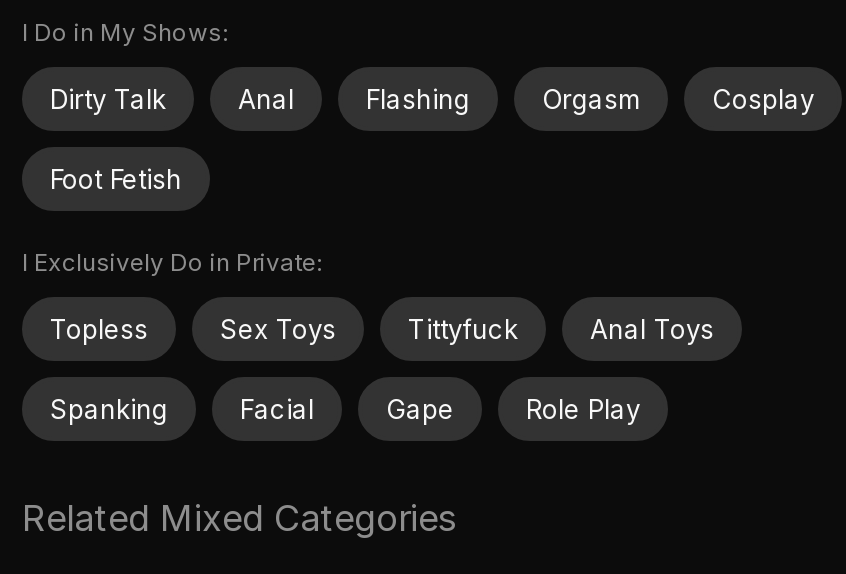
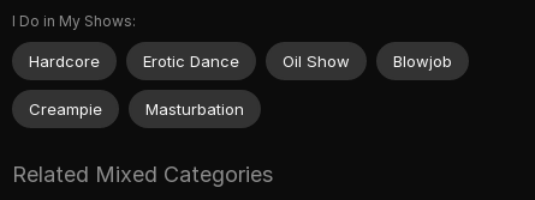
- Dirty Talk
- Anal
- Flashing
- Orgasm
- Cosplay
- Foot Fetish
- I Exclusively Do in Private:
- Topless
- Sex Toys
- Tittyfuck
- Anal Toys
- Spanking
- Facial
- Gape
- Role Play
+ Hardcore
+ Erotic Dance
+ Oil Show
+ Blowjob
+ Creampie
+ Masturbation
